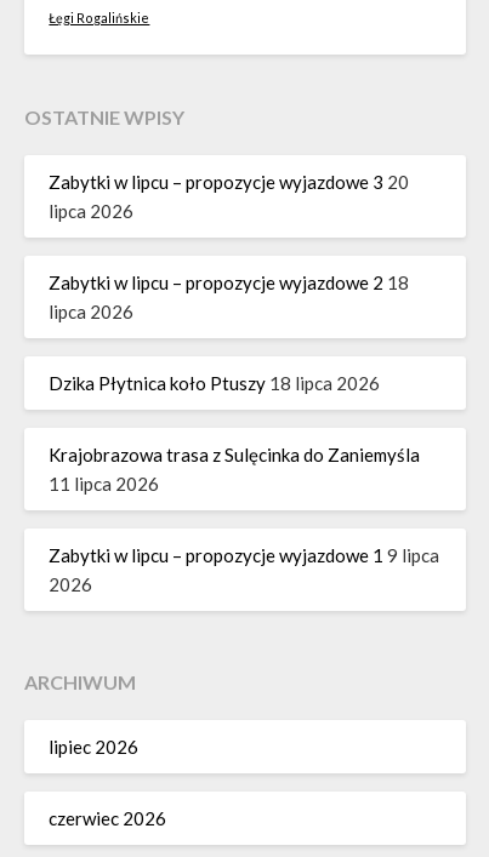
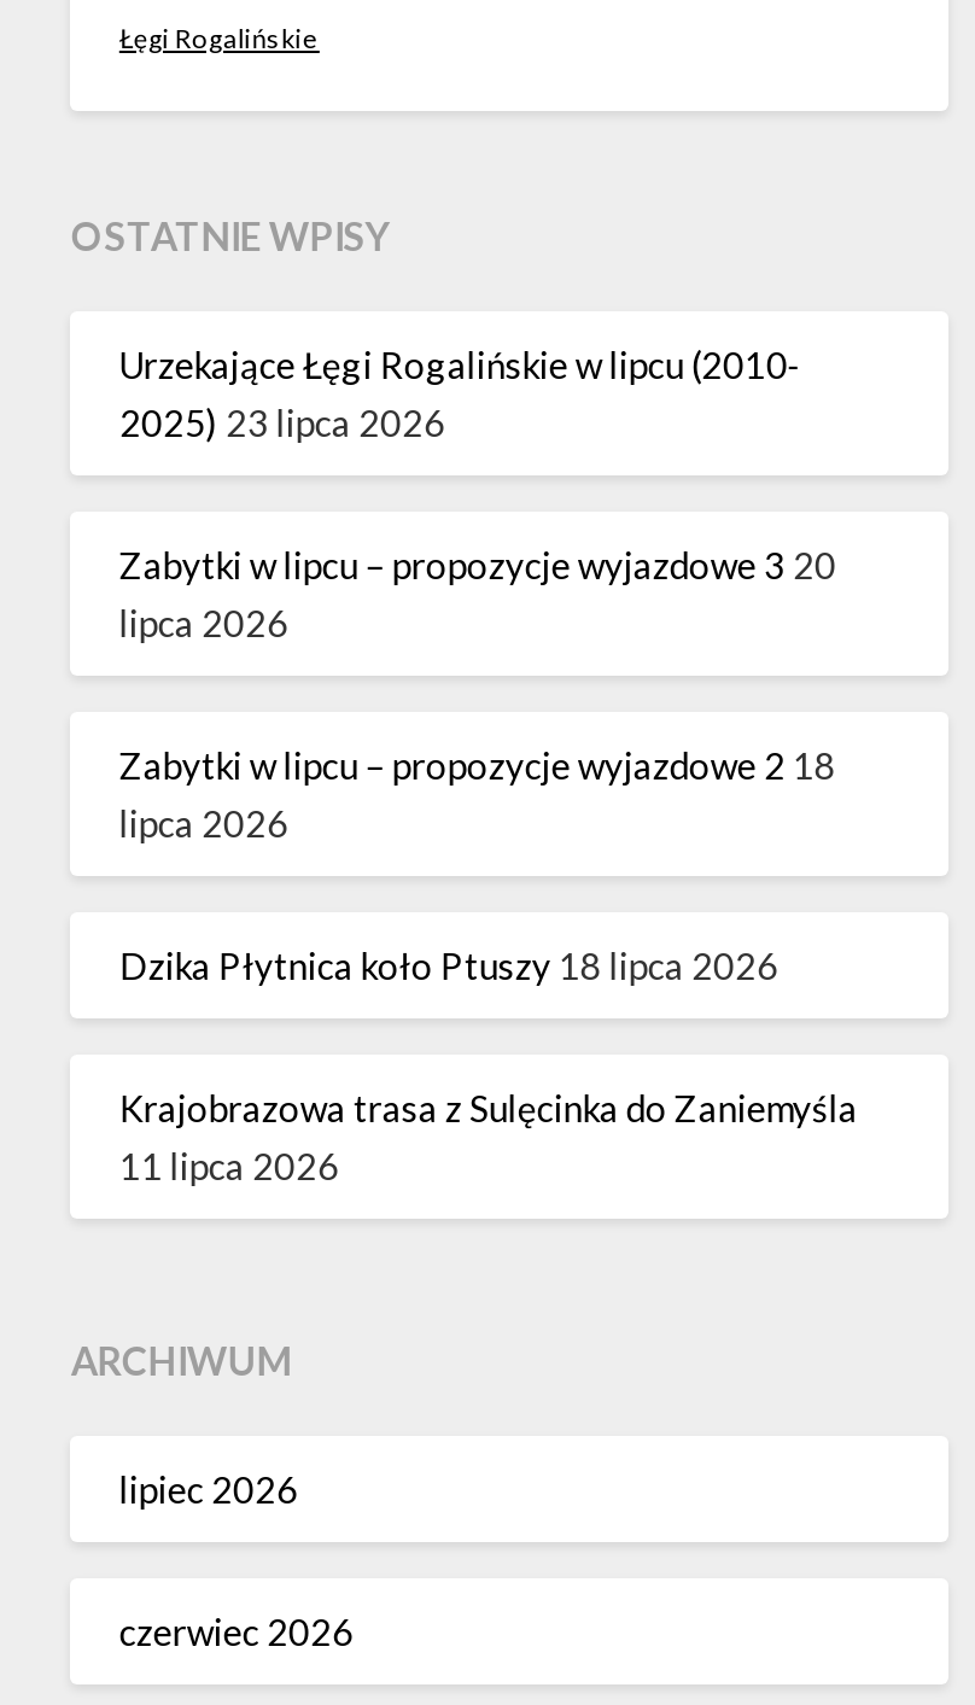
+ Urzekające Łęgi Rogalińskie w lipcu (2010-
+ 2025) 23 lipca 2026

moved down: Zabytki w lipcu – propozycje wyjazdowe 3 20 | lipca 2026 | Zabytki w lipcu – propozycje wyjazdowe 2 18 | lipca 2026 | Dzika Płytnica koło Ptuszy 18 lipca 2026 | Krajobrazowa trasa z Sulęcinka do Zaniemyśla | 11 lipca 2026

- Zabytki w lipcu – propozycje wyjazdowe 1 9 lipca
- 2026
